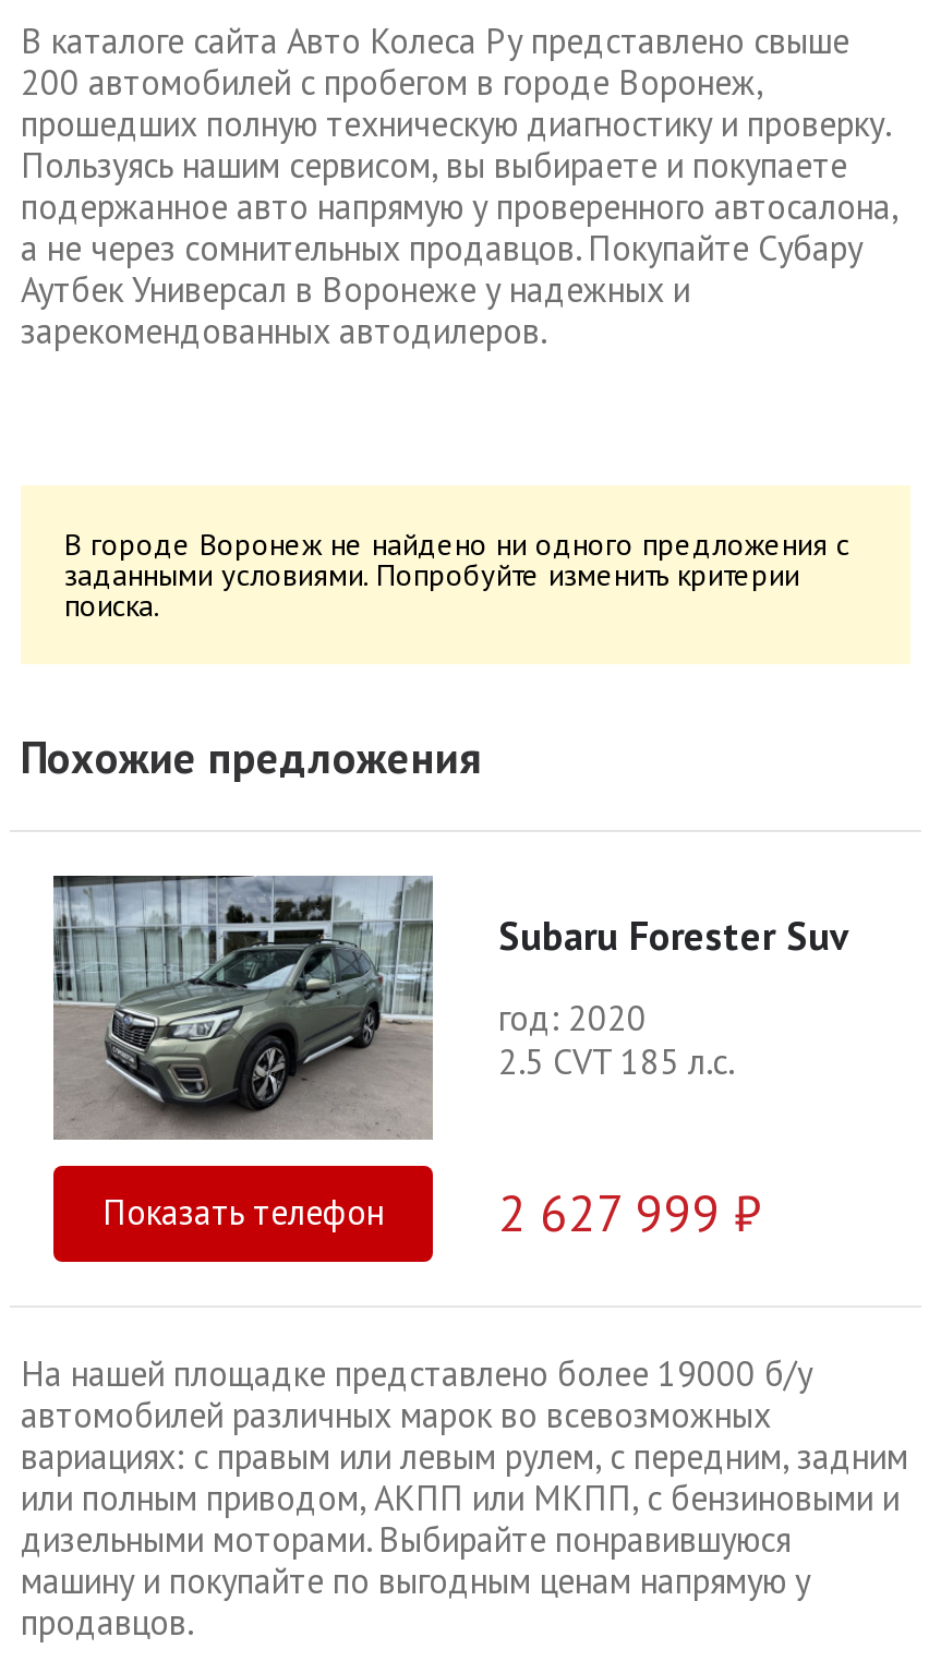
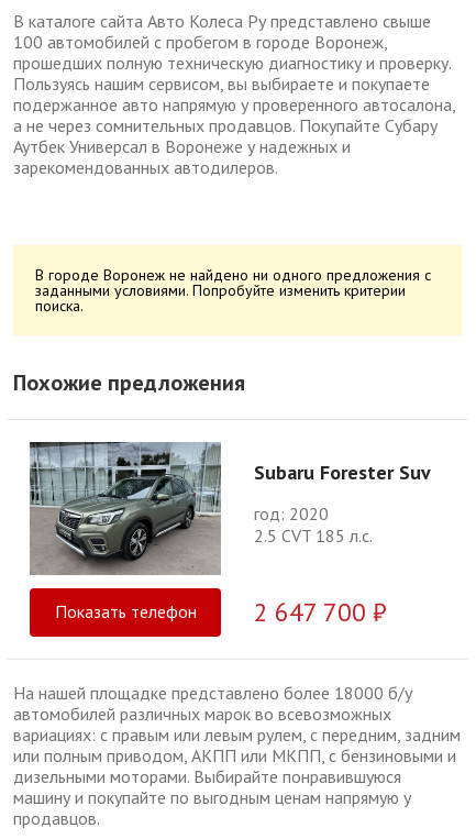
- 200 автомобилей с пробегом в городе Воронеж,
+ 100 автомобилей с пробегом в городе Воронеж,

- 2 627 999 ₽
+ 2 647 700 ₽

- На нашей площадке представлено более 19000 б/у
+ На нашей площадке представлено более 18000 б/у
